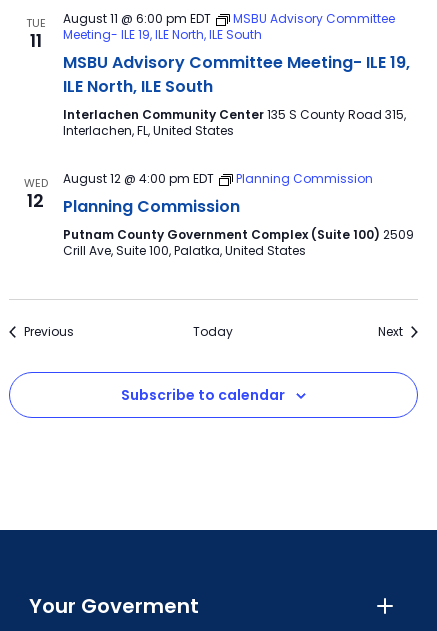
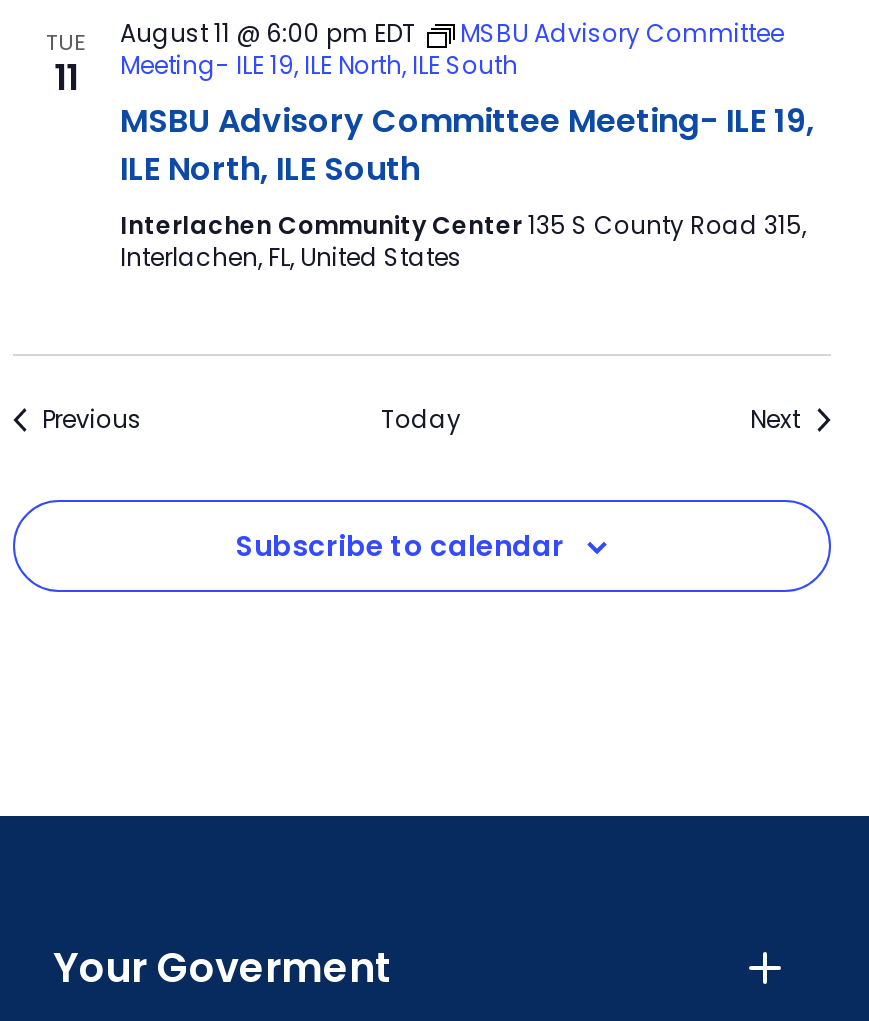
- WED
- 12

- August 12 @ 4:00 pm EDT
- Planning Commission
- Planning Commission
- Putnam County Government Complex (Suite 100) 2509
- Crill Ave, Suite 100, Palatka, United States
